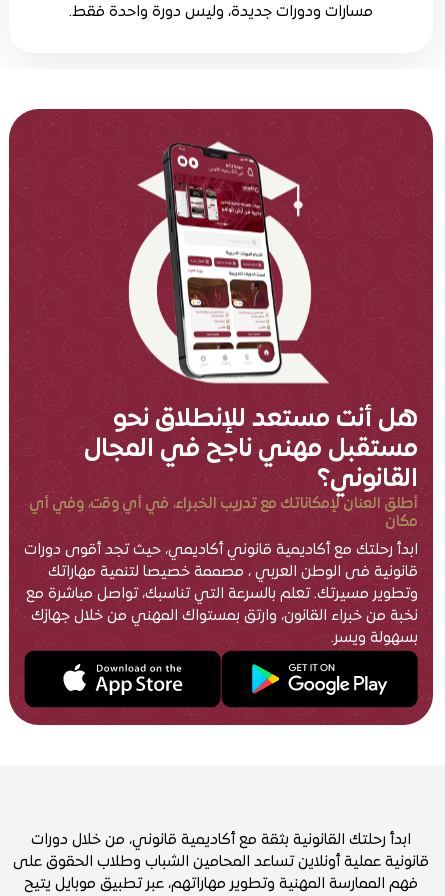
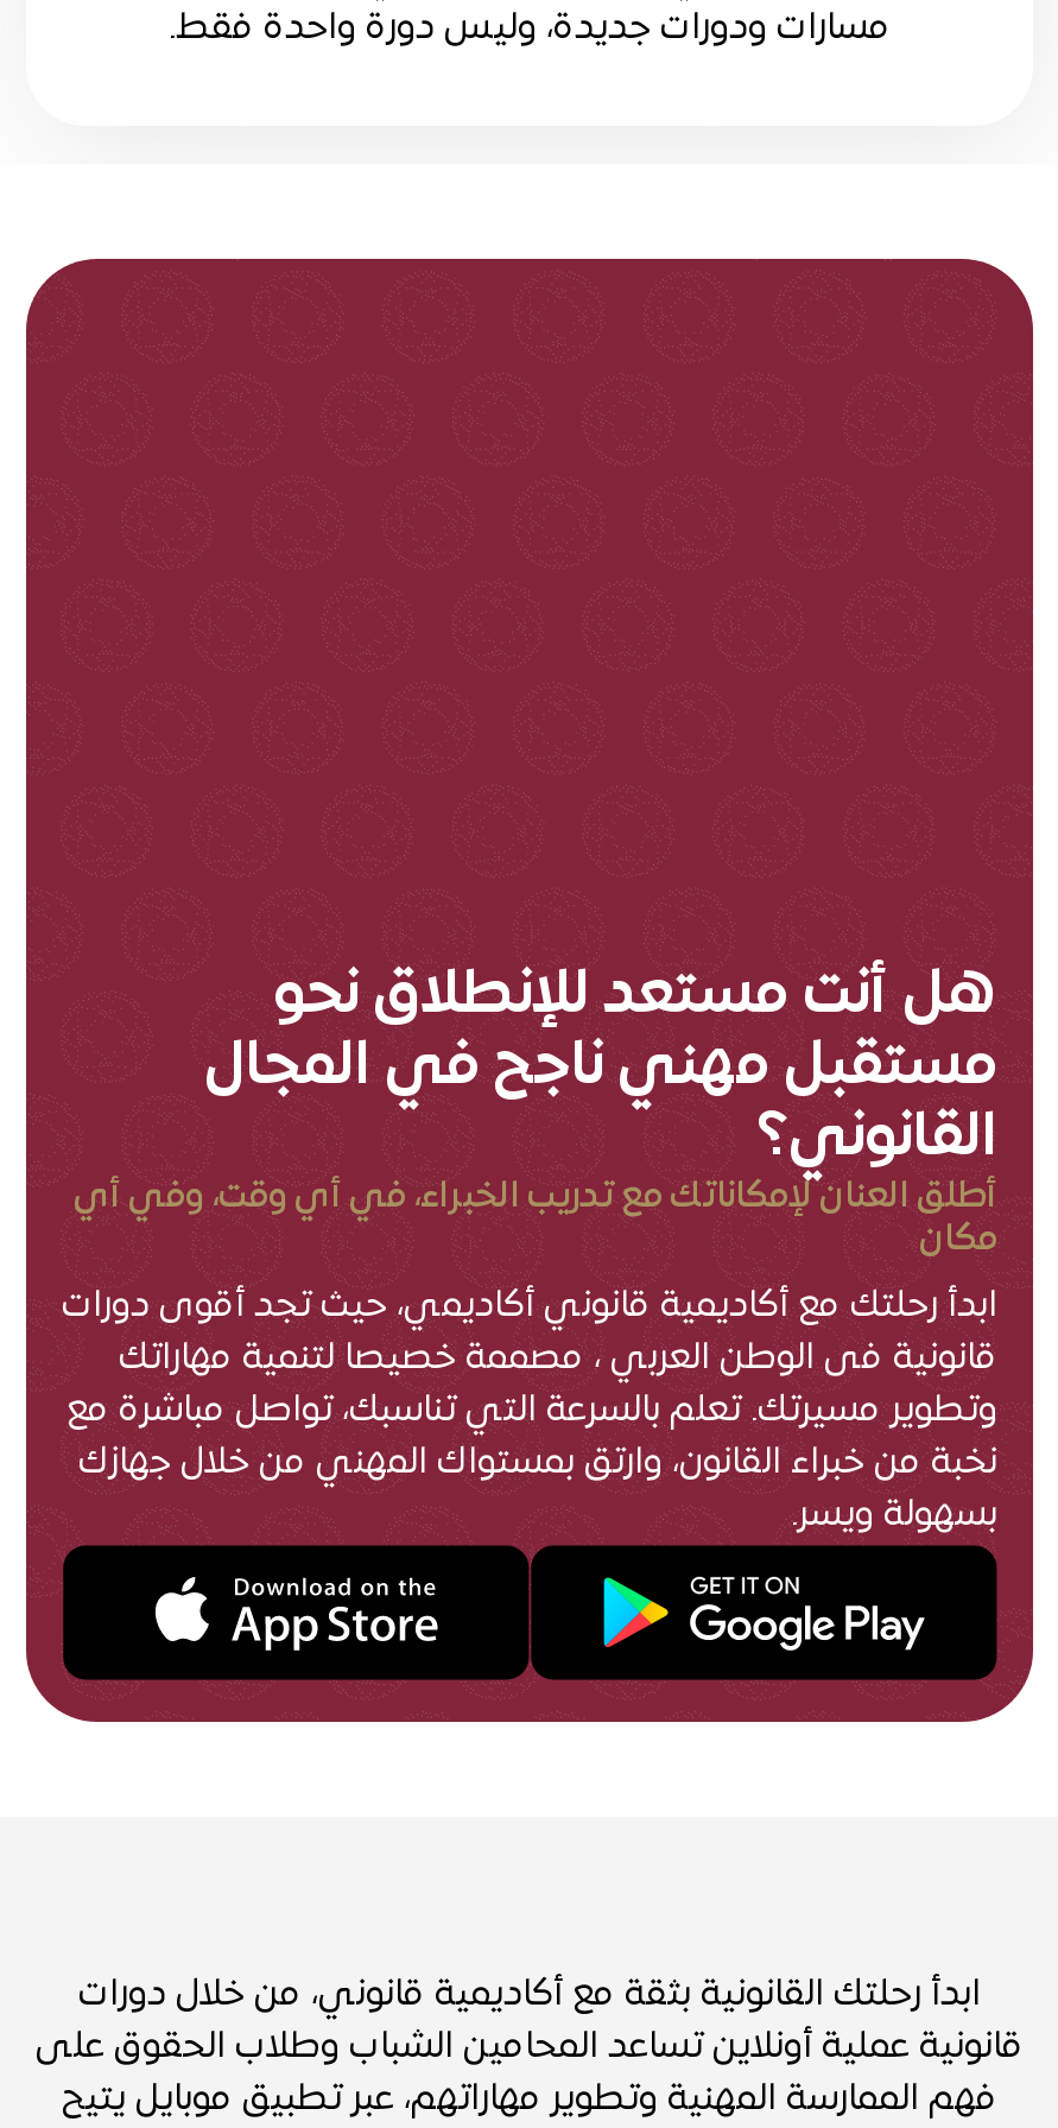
- [image]
